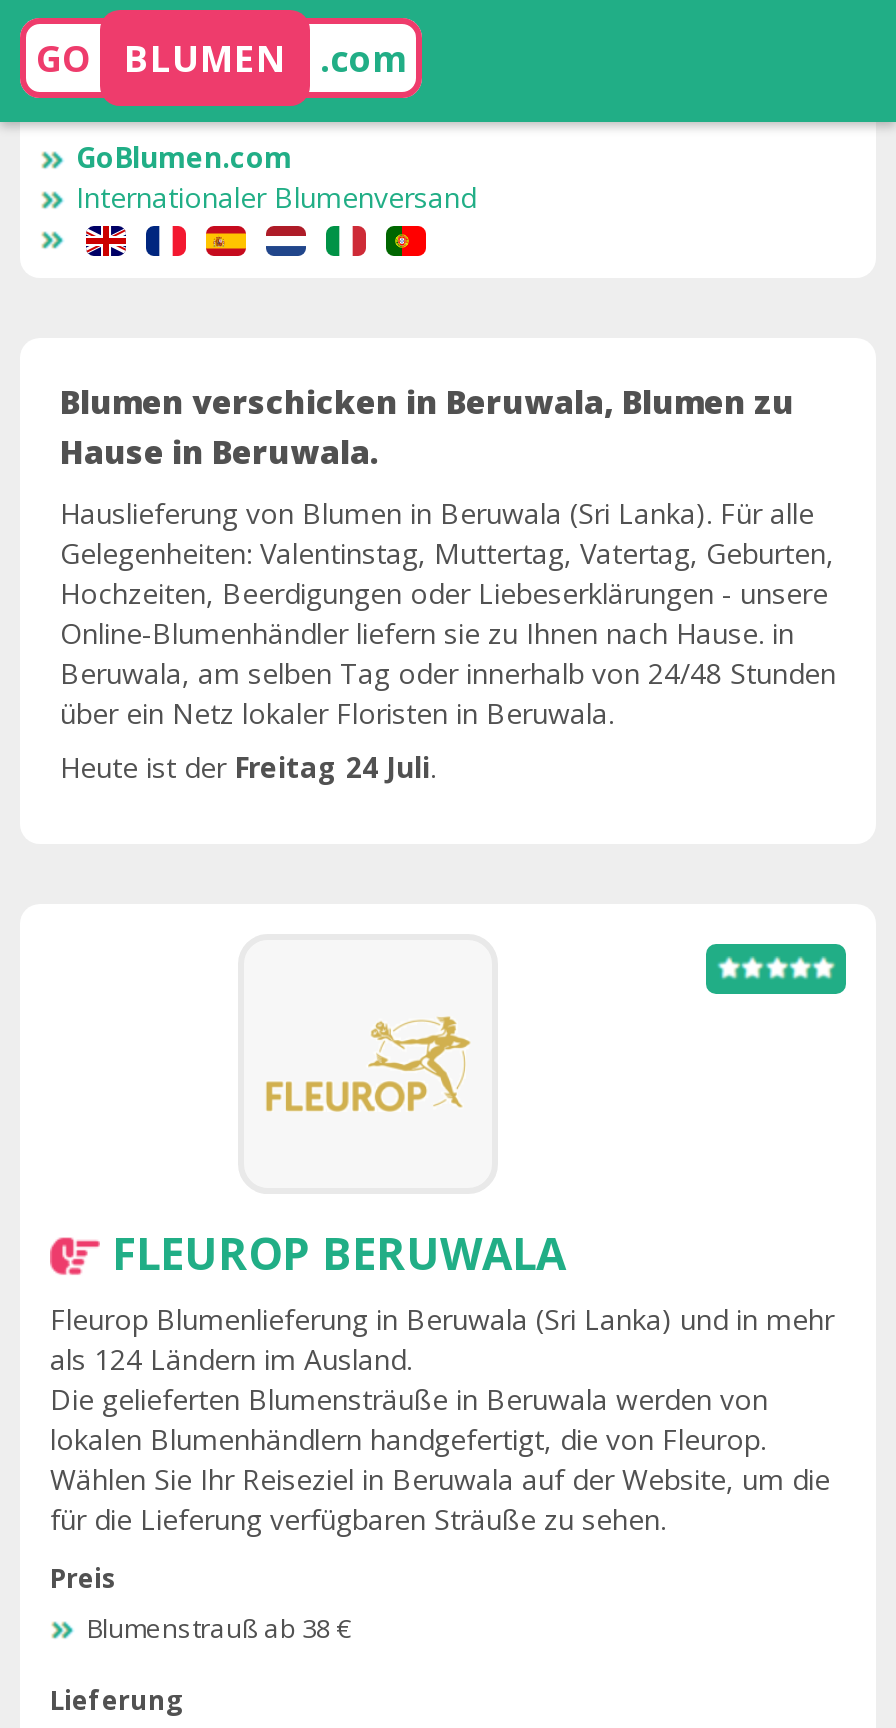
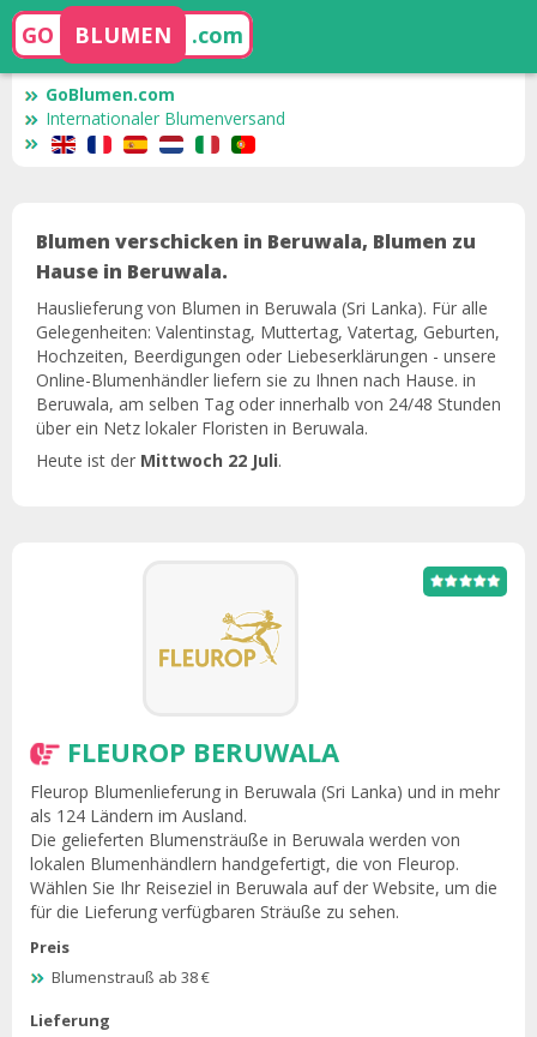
- Heute ist der Freitag 24 Juli.
+ Heute ist der Mittwoch 22 Juli.
